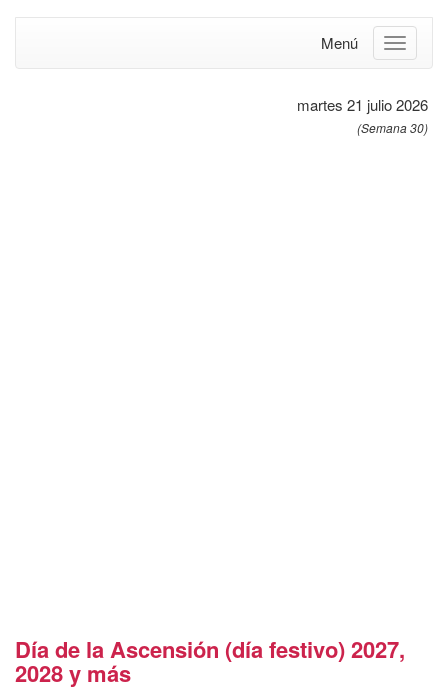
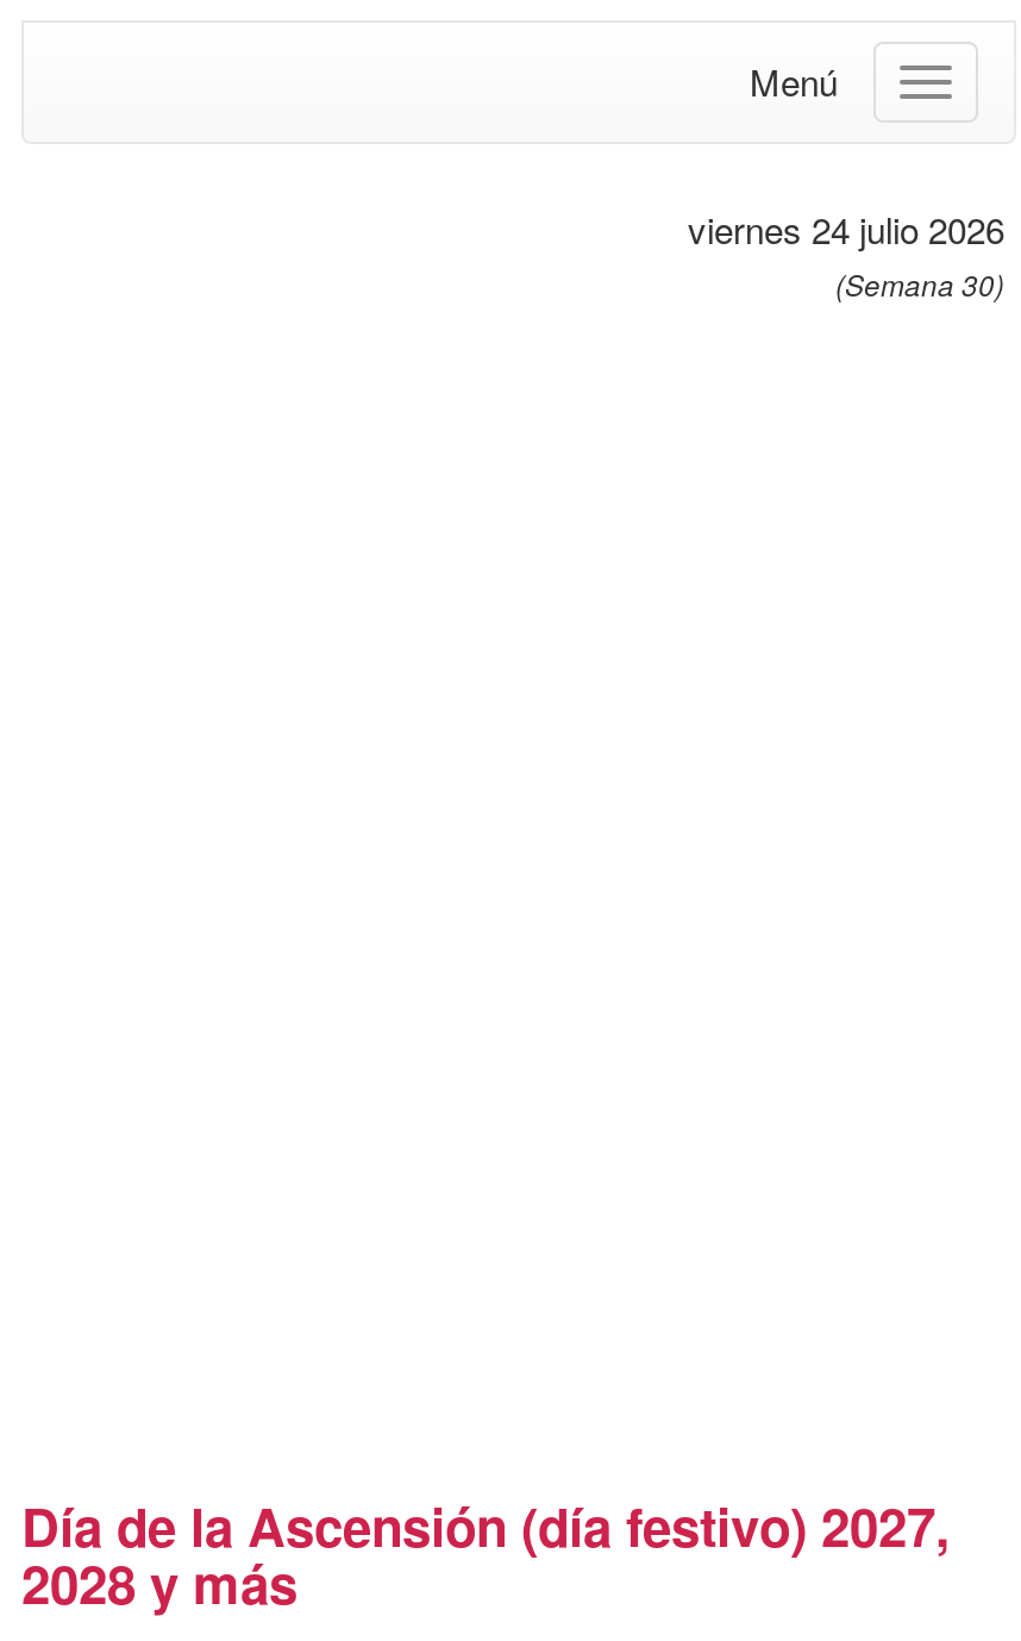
- martes 21 julio 2026
+ viernes 24 julio 2026
